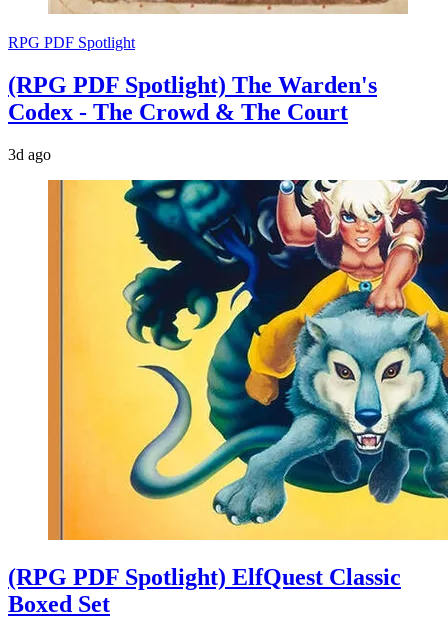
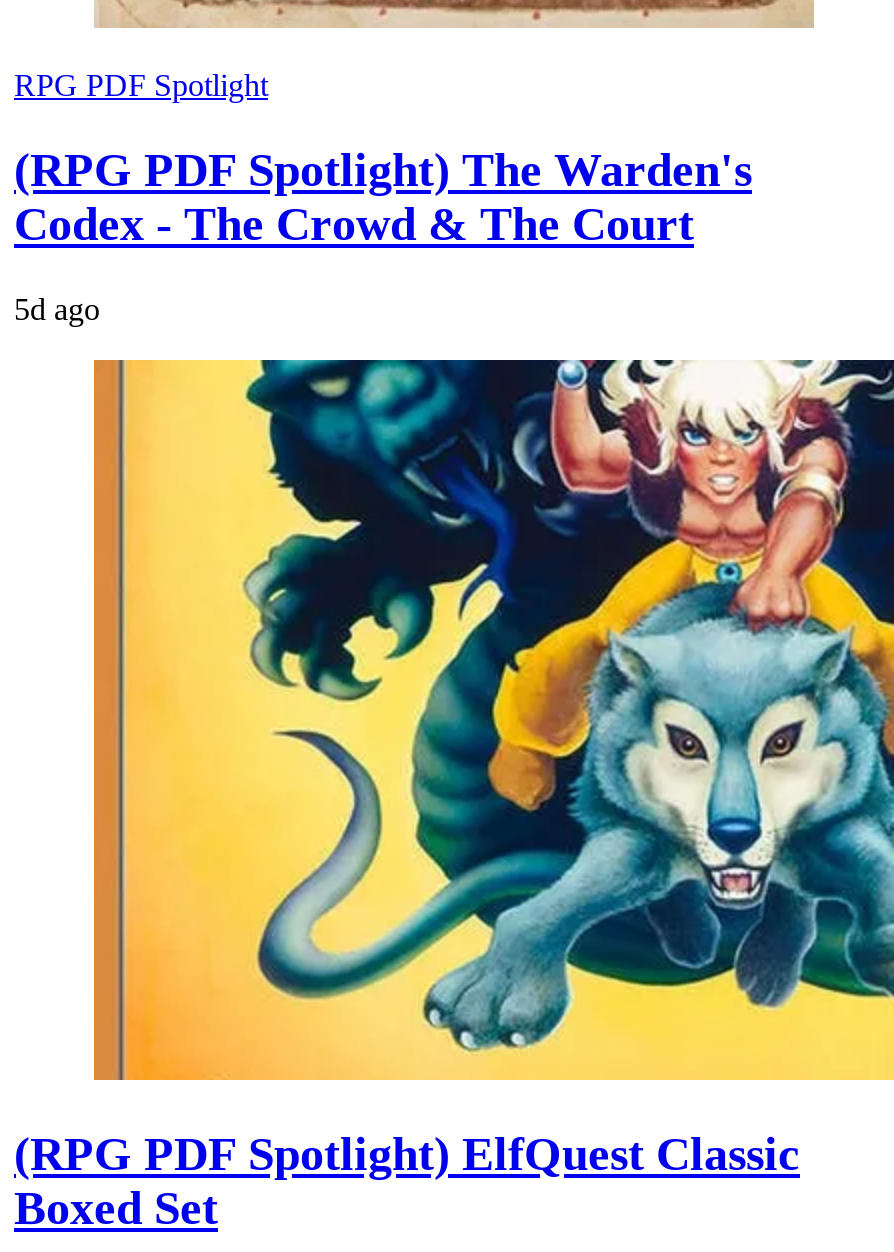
- 3d ago
+ 5d ago
